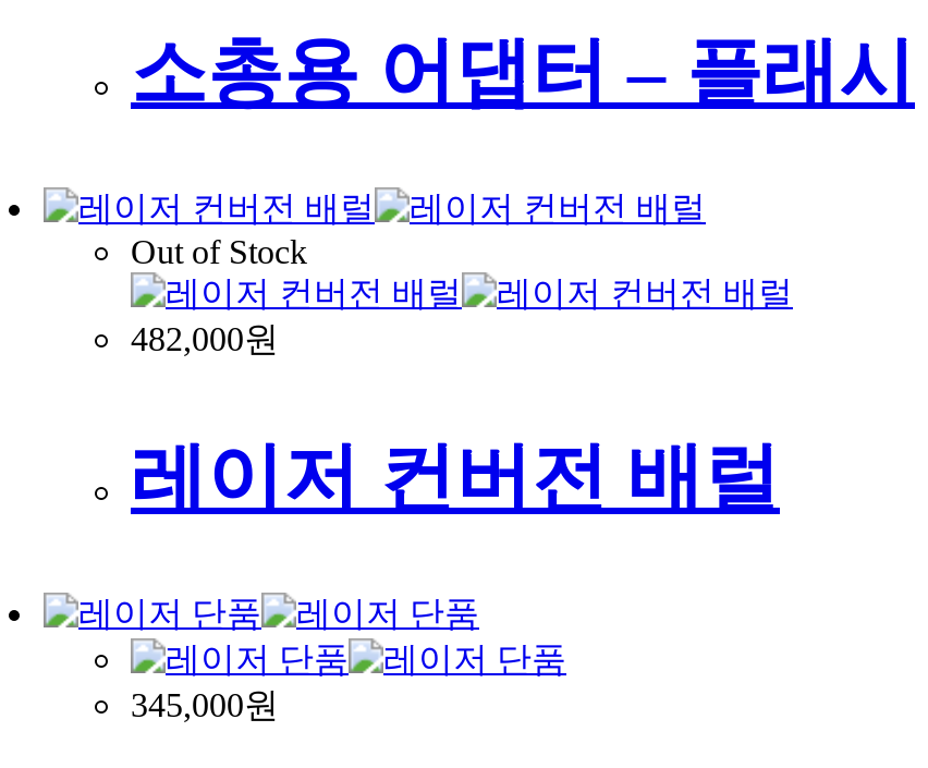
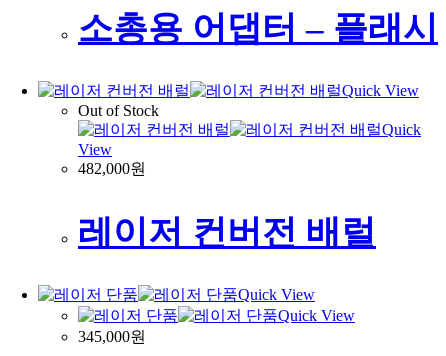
+ Quick View

+ Quick
+ View

+ Quick View
+ Quick View
